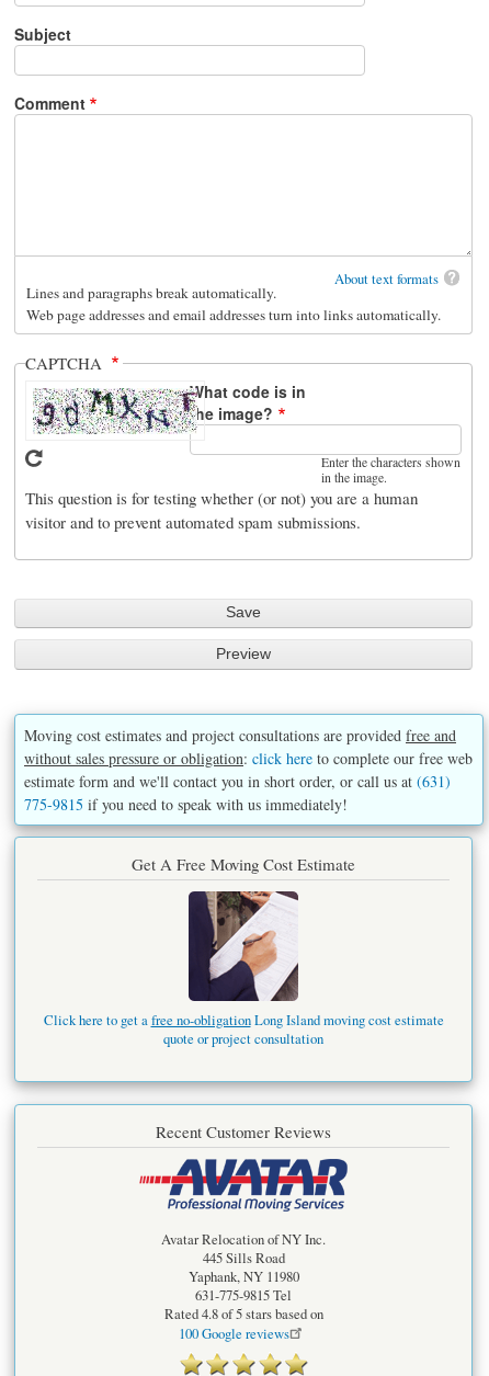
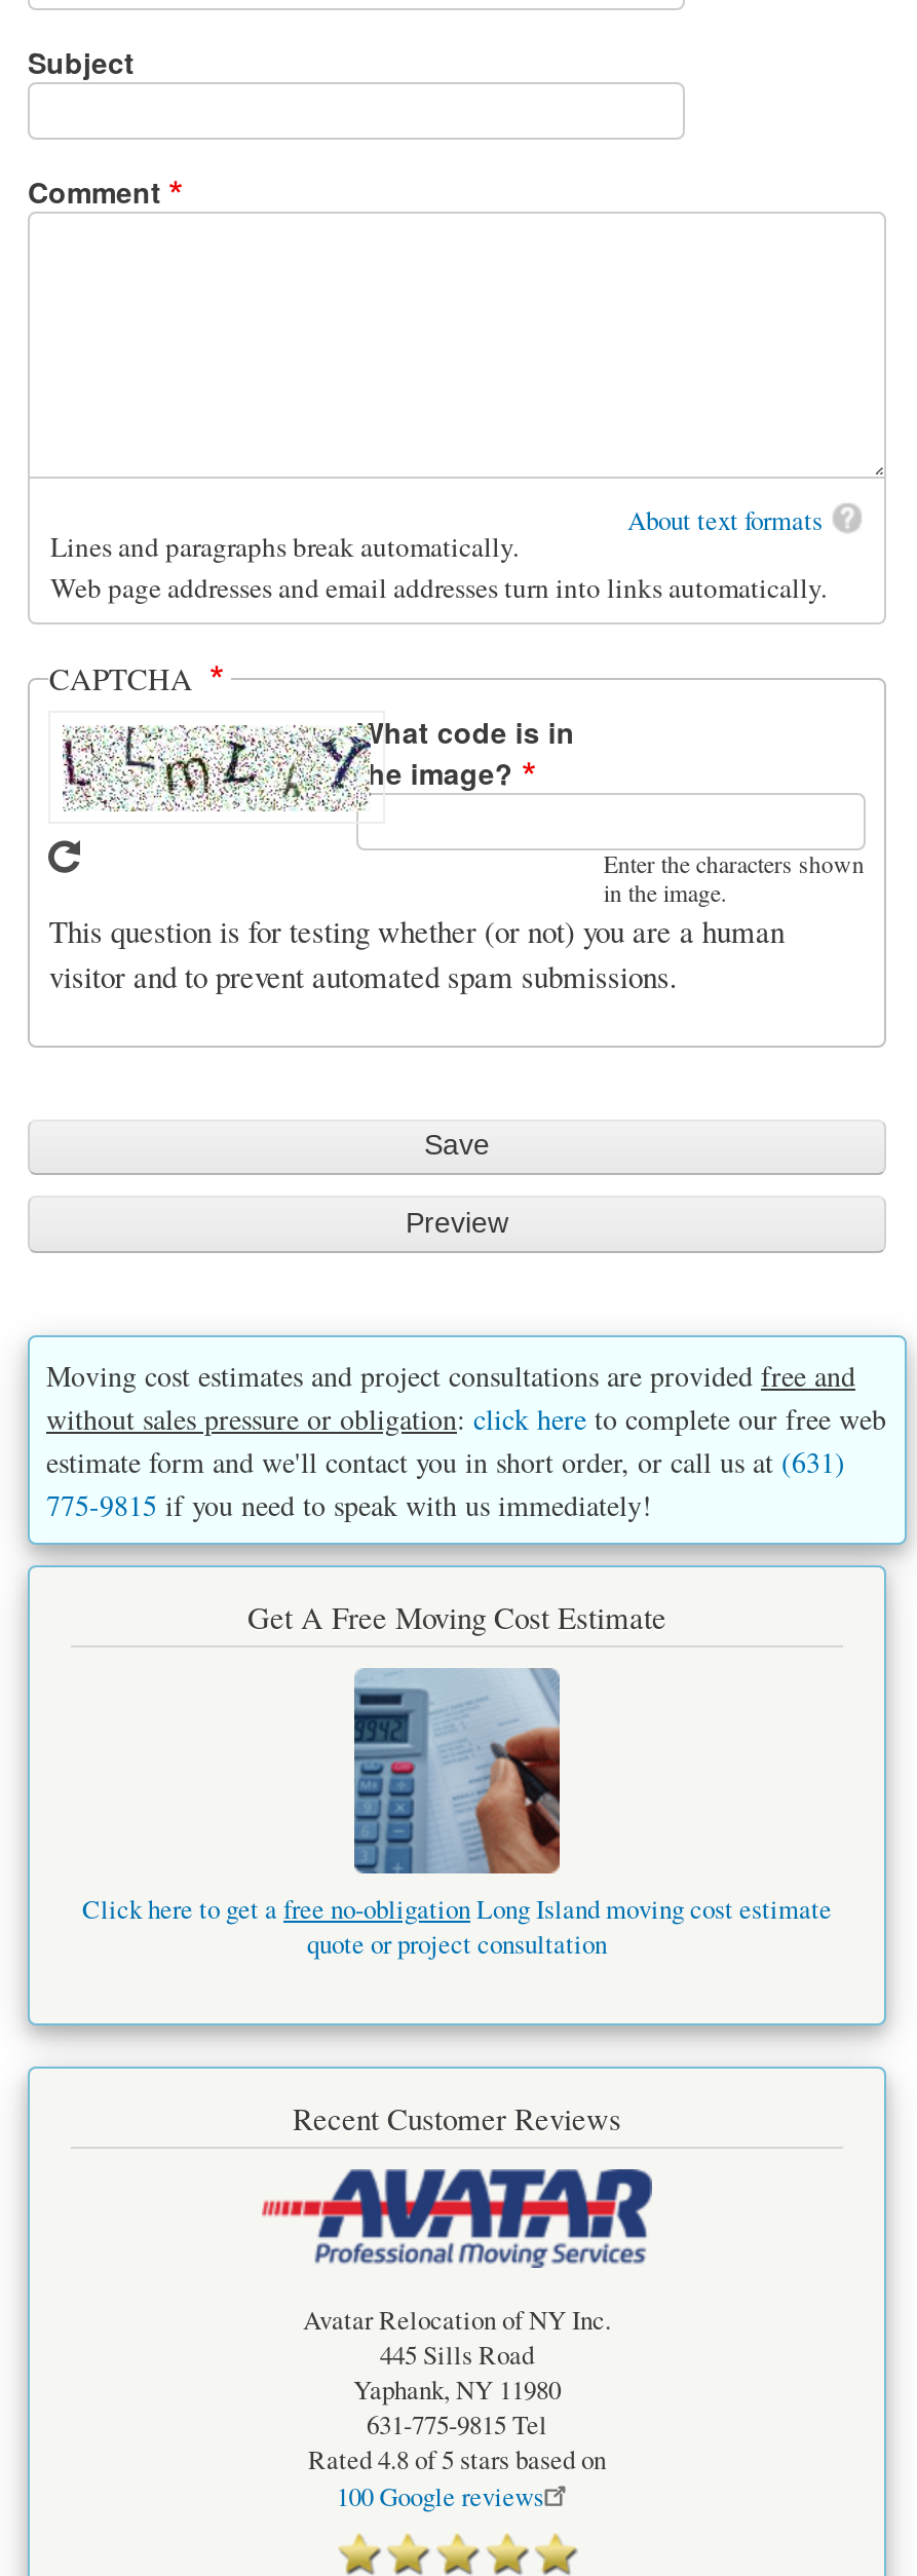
- [image]
+ [image]

- [image]
+ [image]
